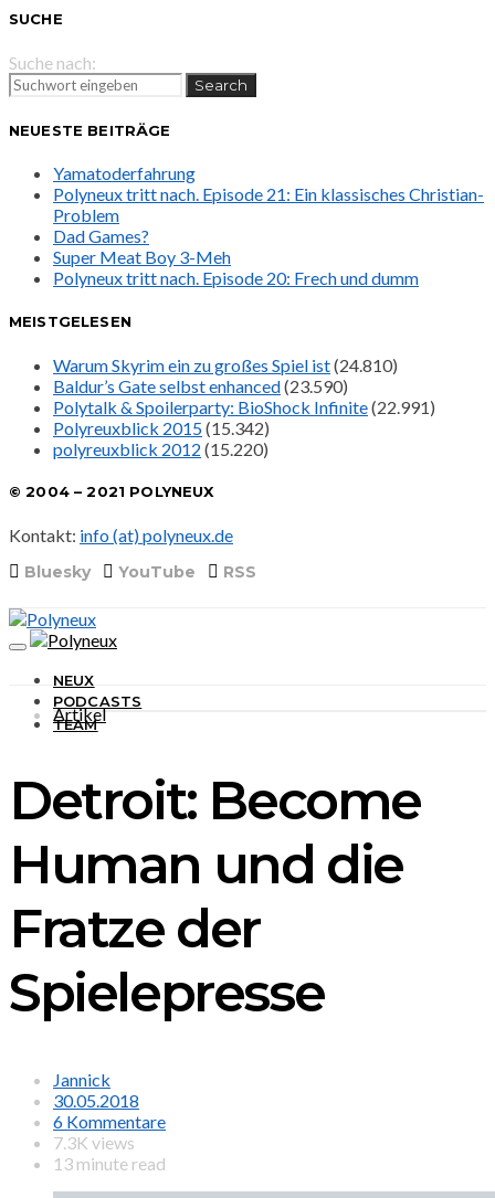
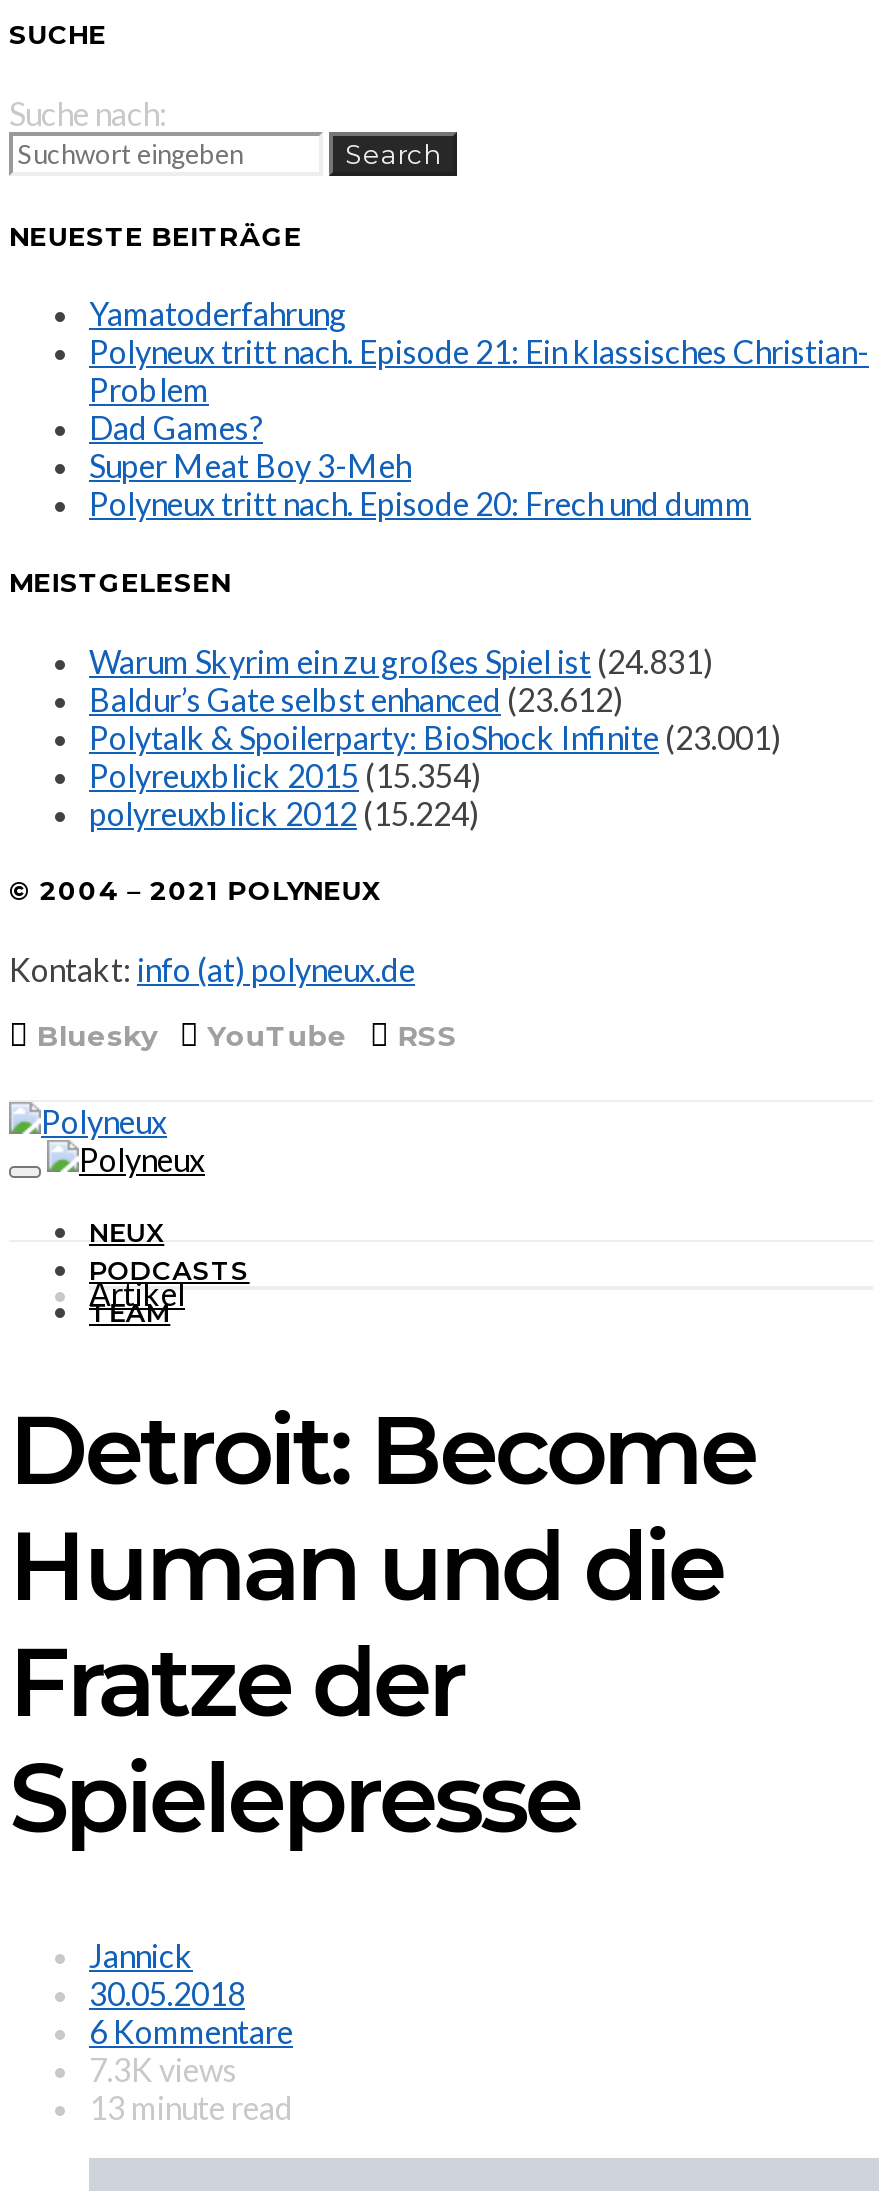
- Warum Skyrim ein zu großes Spiel ist (24.810)
+ Warum Skyrim ein zu großes Spiel ist (24.831)

- Baldur’s Gate selbst enhanced (23.590)
+ Baldur’s Gate selbst enhanced (23.612)

- Polytalk & Spoilerparty: BioShock Infinite (22.991)
+ Polytalk & Spoilerparty: BioShock Infinite (23.001)

- Polyreuxblick 2015 (15.342)
+ Polyreuxblick 2015 (15.354)

- polyreuxblick 2012 (15.220)
+ polyreuxblick 2012 (15.224)
